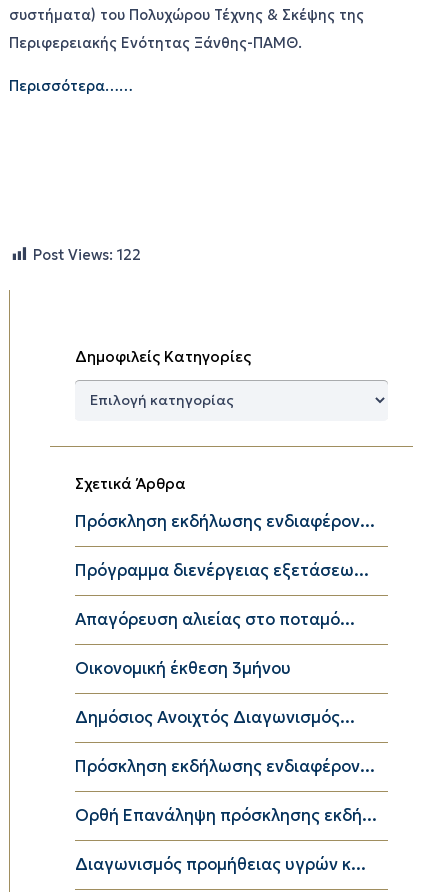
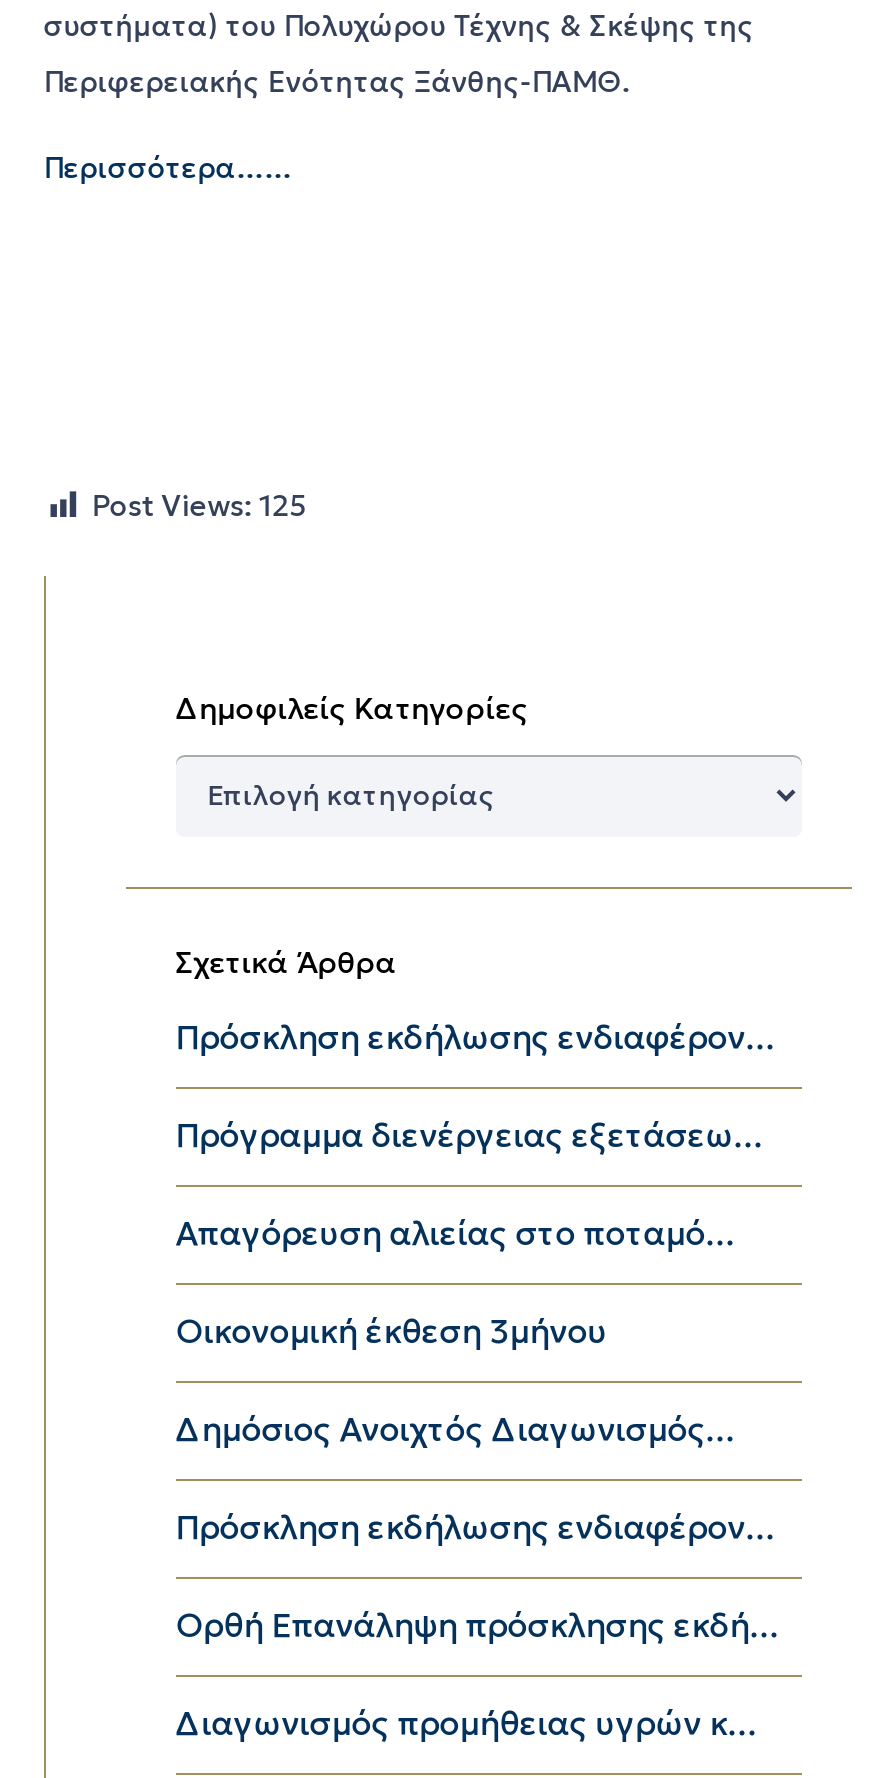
- Post Views: 122
+ Post Views: 125
